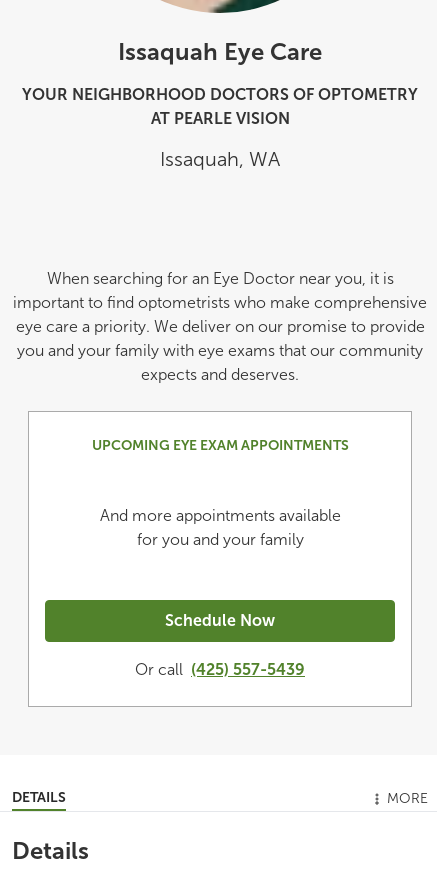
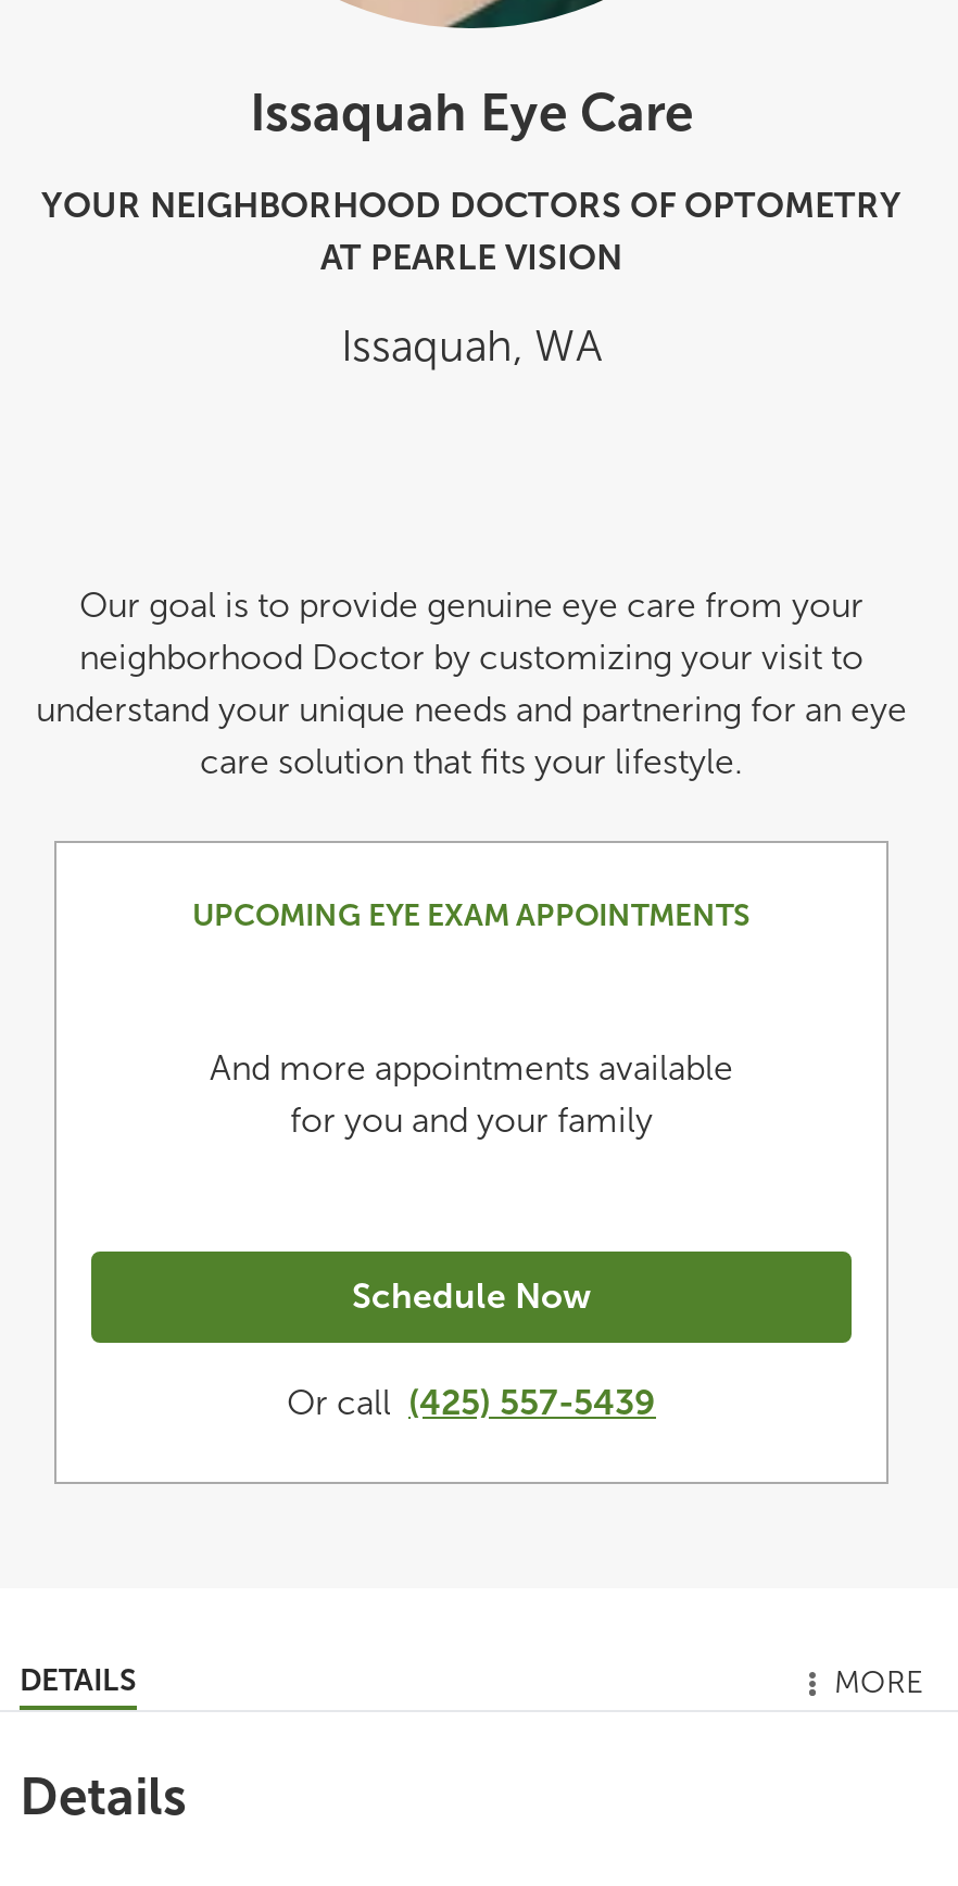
- When searching for an Eye Doctor near you, it is
- important to find optometrists who make comprehensive
- eye care a priority. We deliver on our promise to provide
- you and your family with eye exams that our community
- expects and deserves.
+ Our goal is to provide genuine eye care from your
+ neighborhood Doctor by customizing your visit to
+ understand your unique needs and partnering for an eye
+ care solution that fits your lifestyle.
